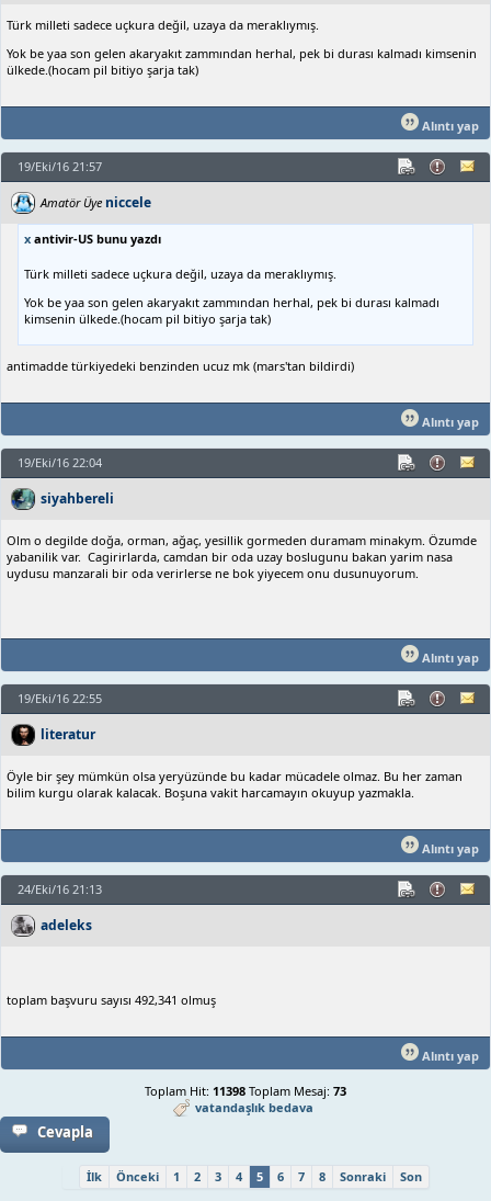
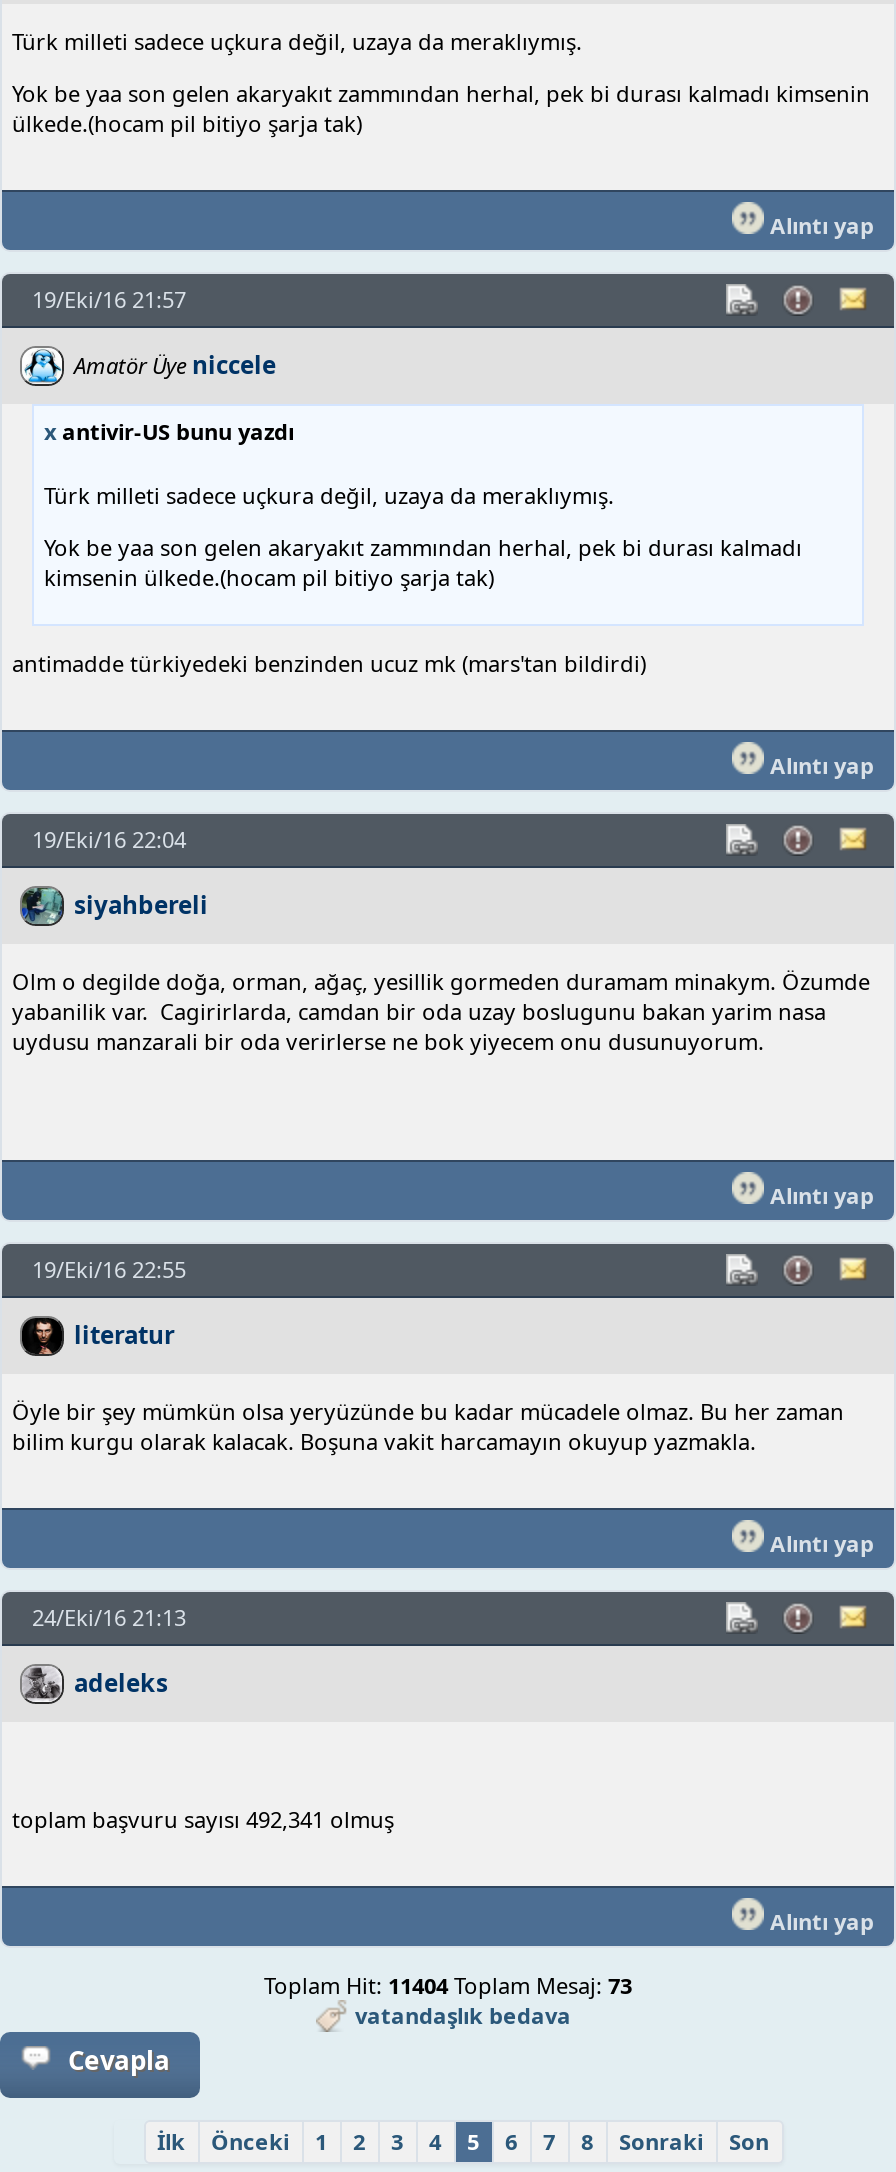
- Toplam Hit: 11398 Toplam Mesaj: 73
+ Toplam Hit: 11404 Toplam Mesaj: 73
